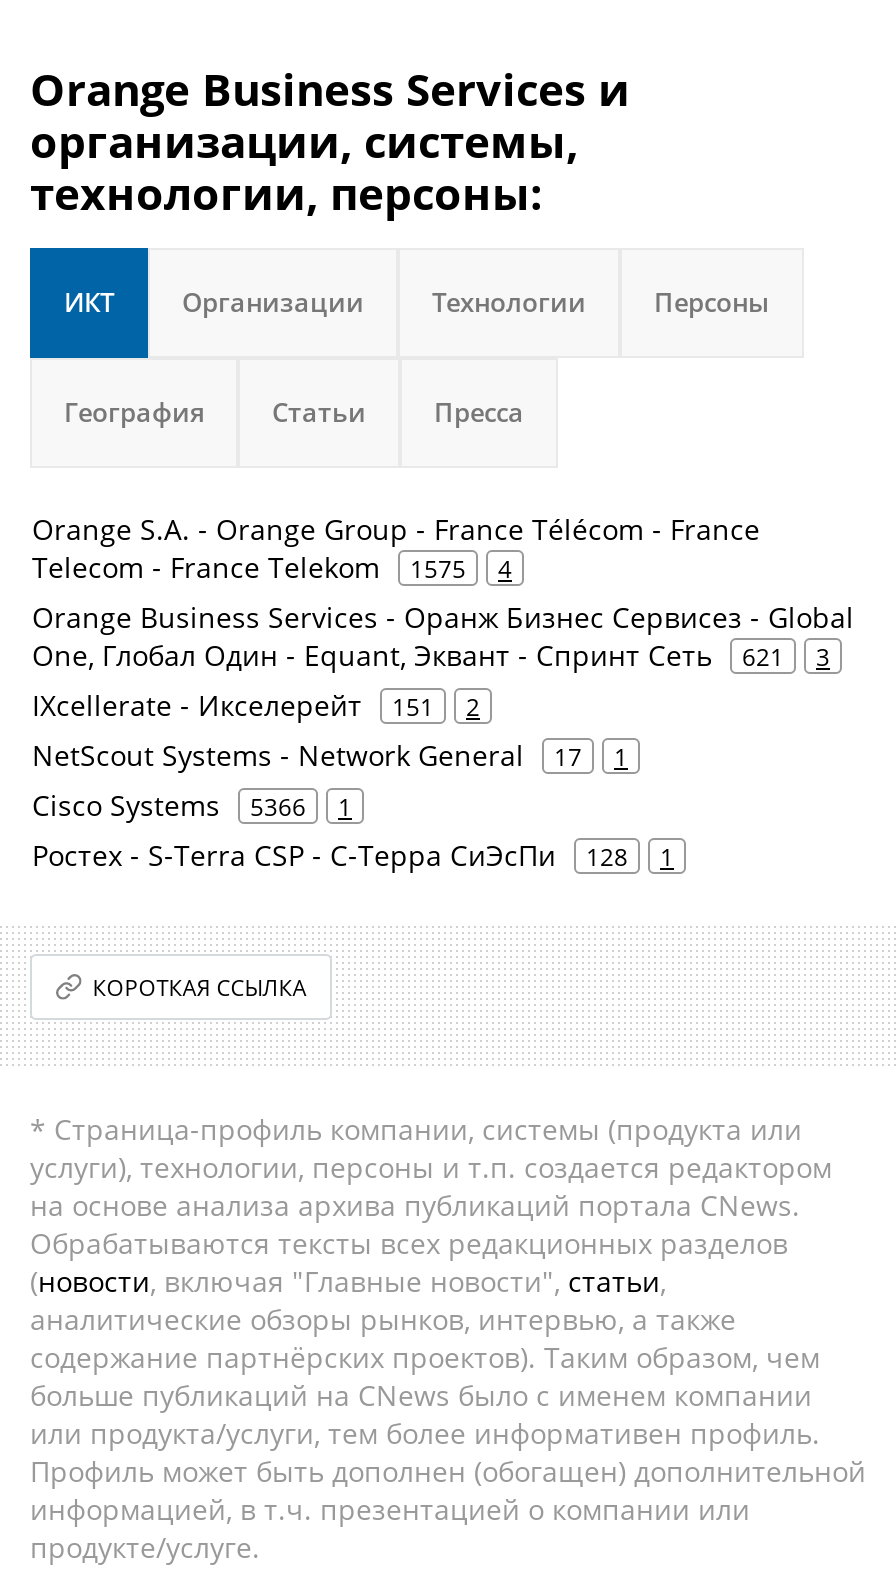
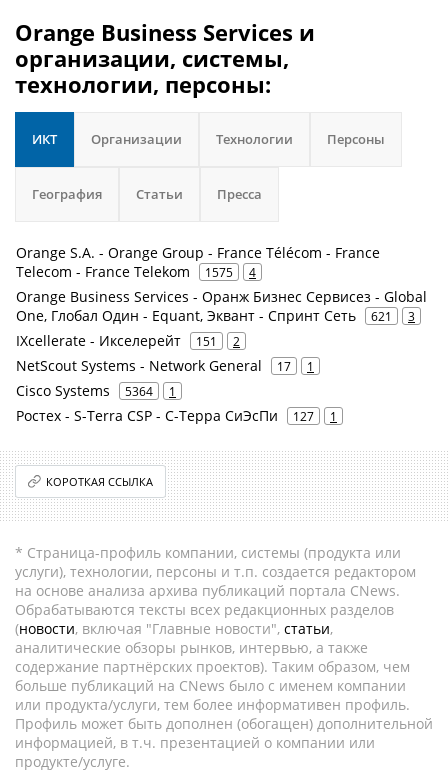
- Cisco Systems 5366 1
+ Cisco Systems 5364 1

- Ростех - S-Terra CSP - С-Терра СиЭсПи 128 1
+ Ростех - S-Terra CSP - С-Терра СиЭсПи 127 1
